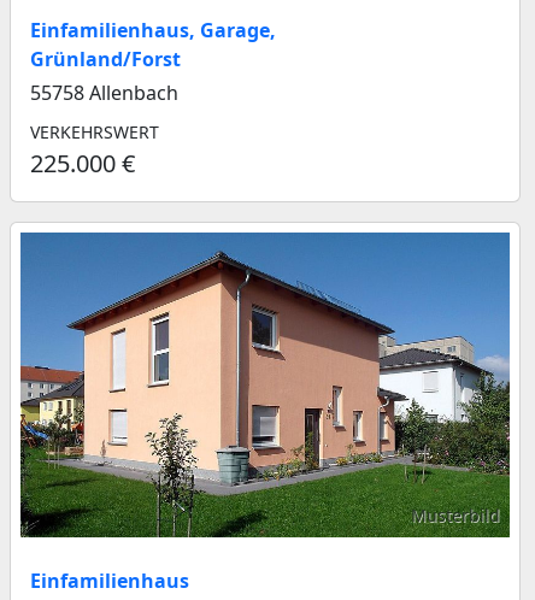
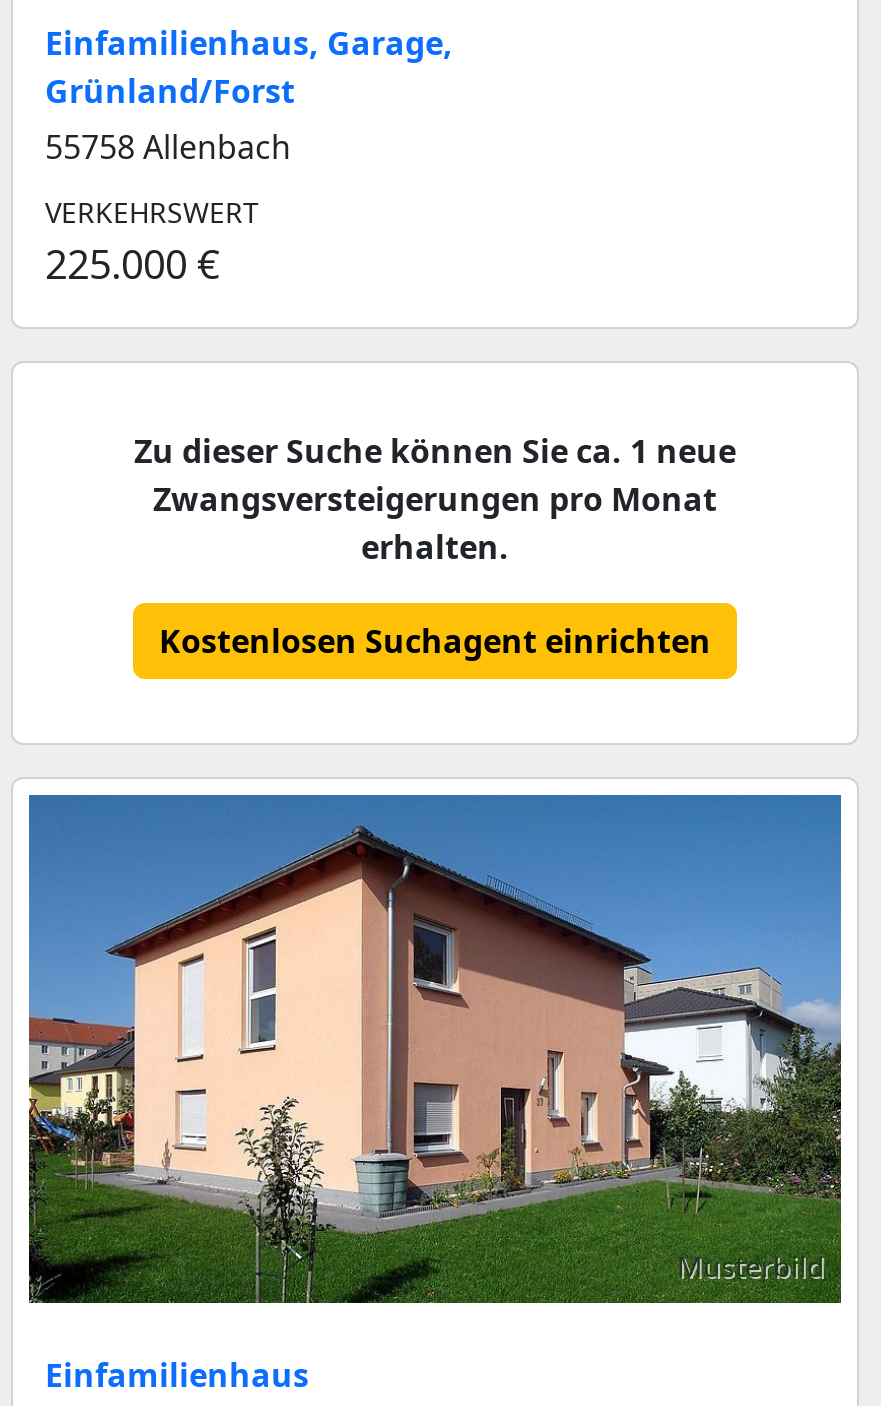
+ Zu dieser Suche können Sie ca. 1 neue
+ Zwangsversteigerungen pro Monat
+ erhalten.
+ Kostenlosen Suchagent einrichten
